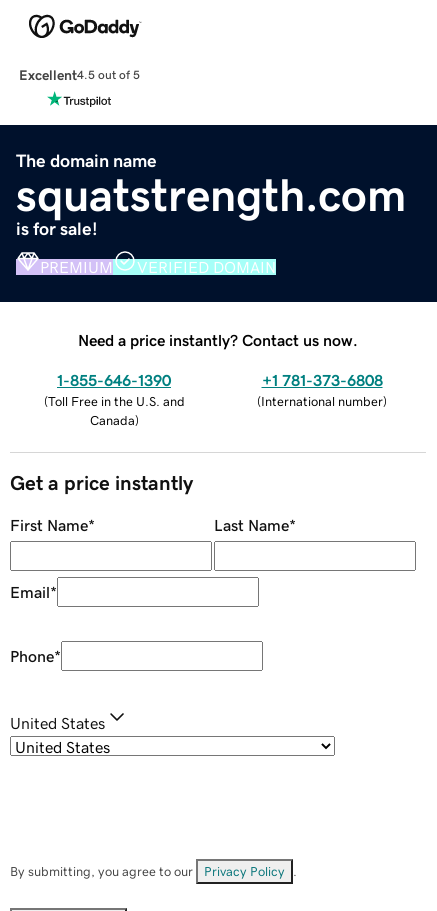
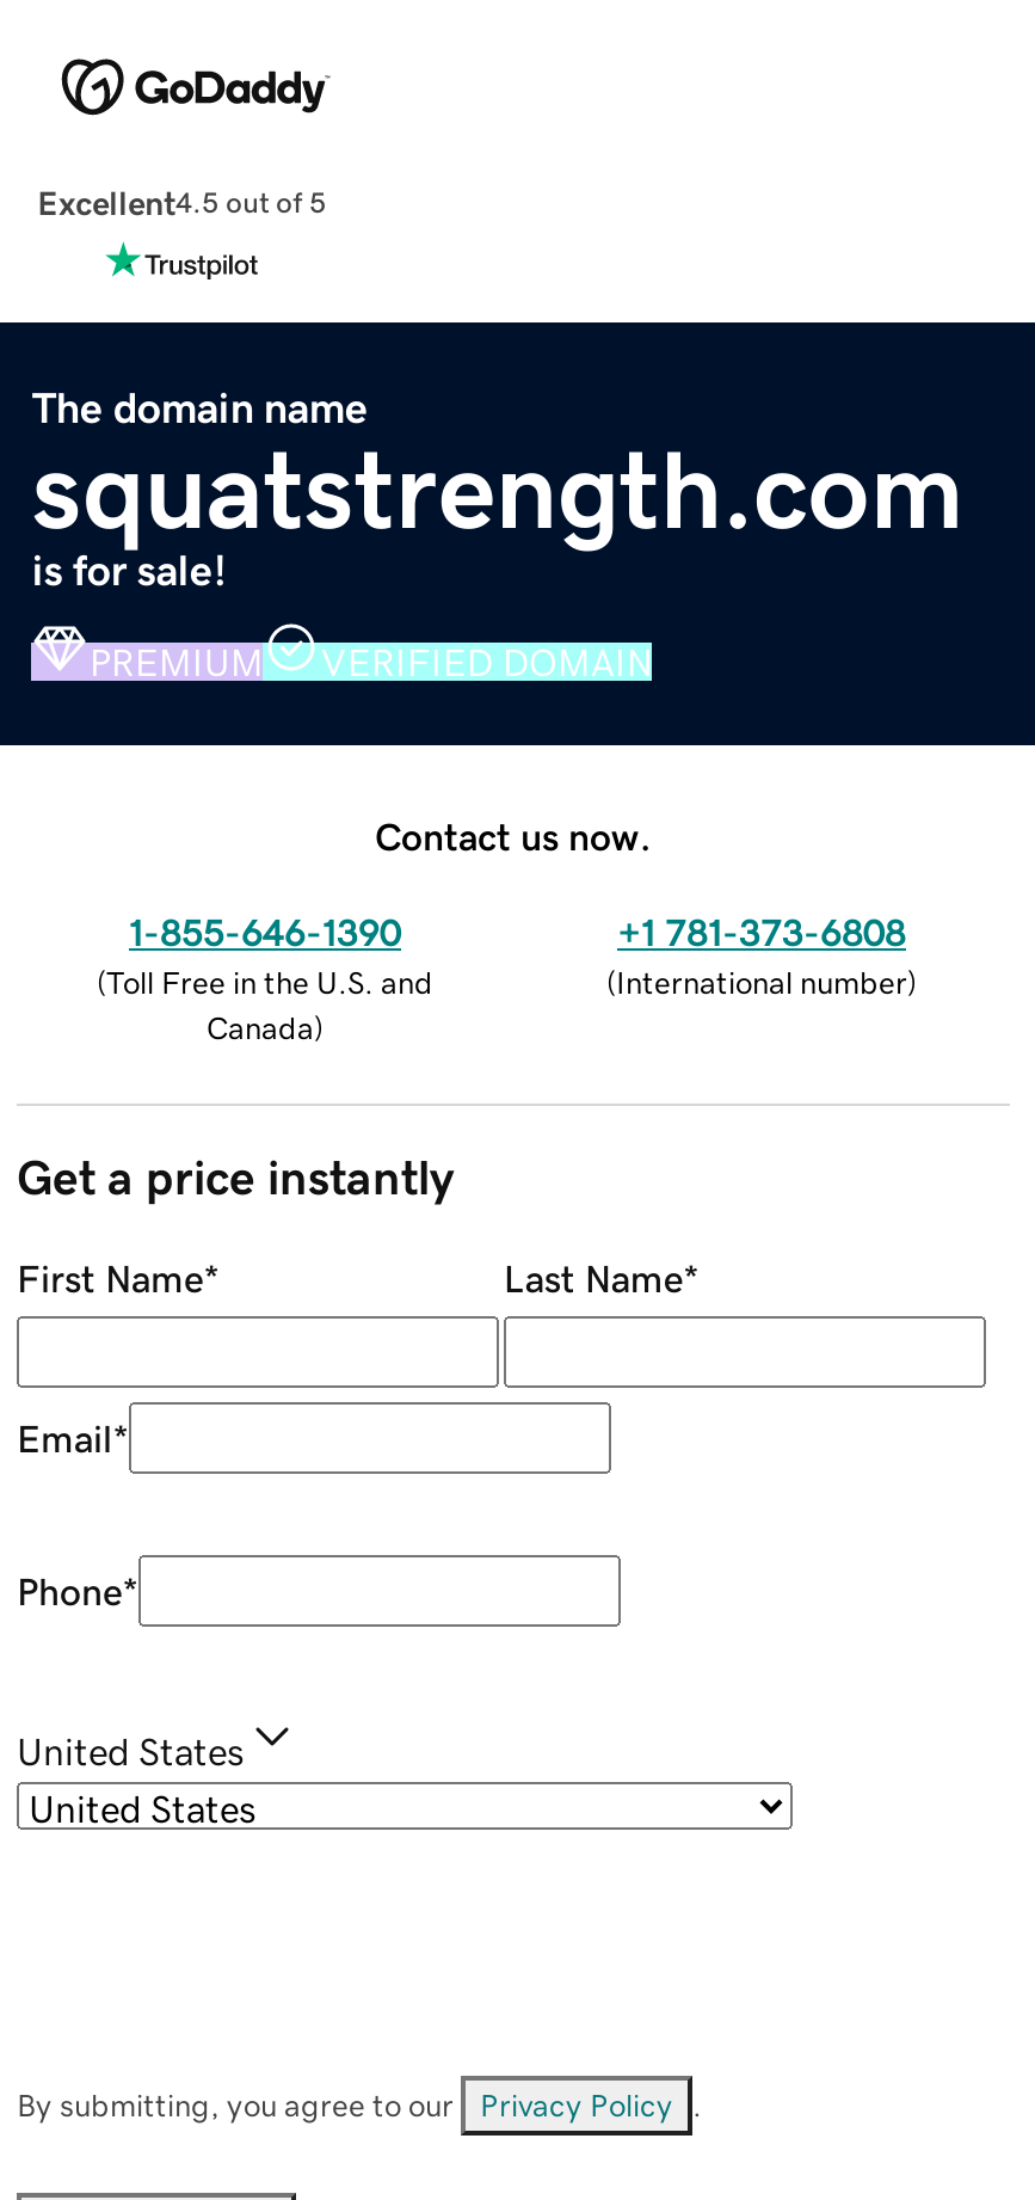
- Need a price instantly? Contact us now.
+ Contact us now.
